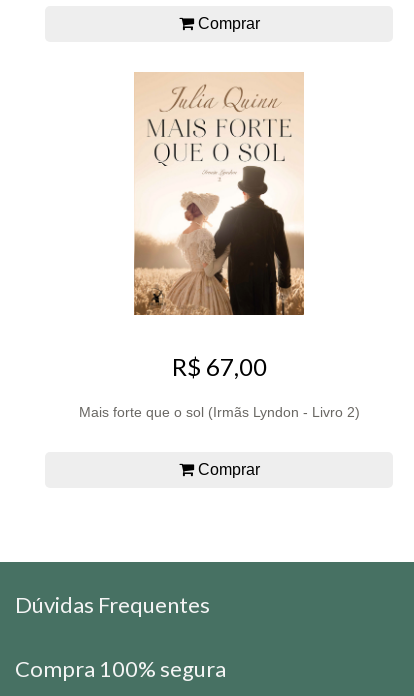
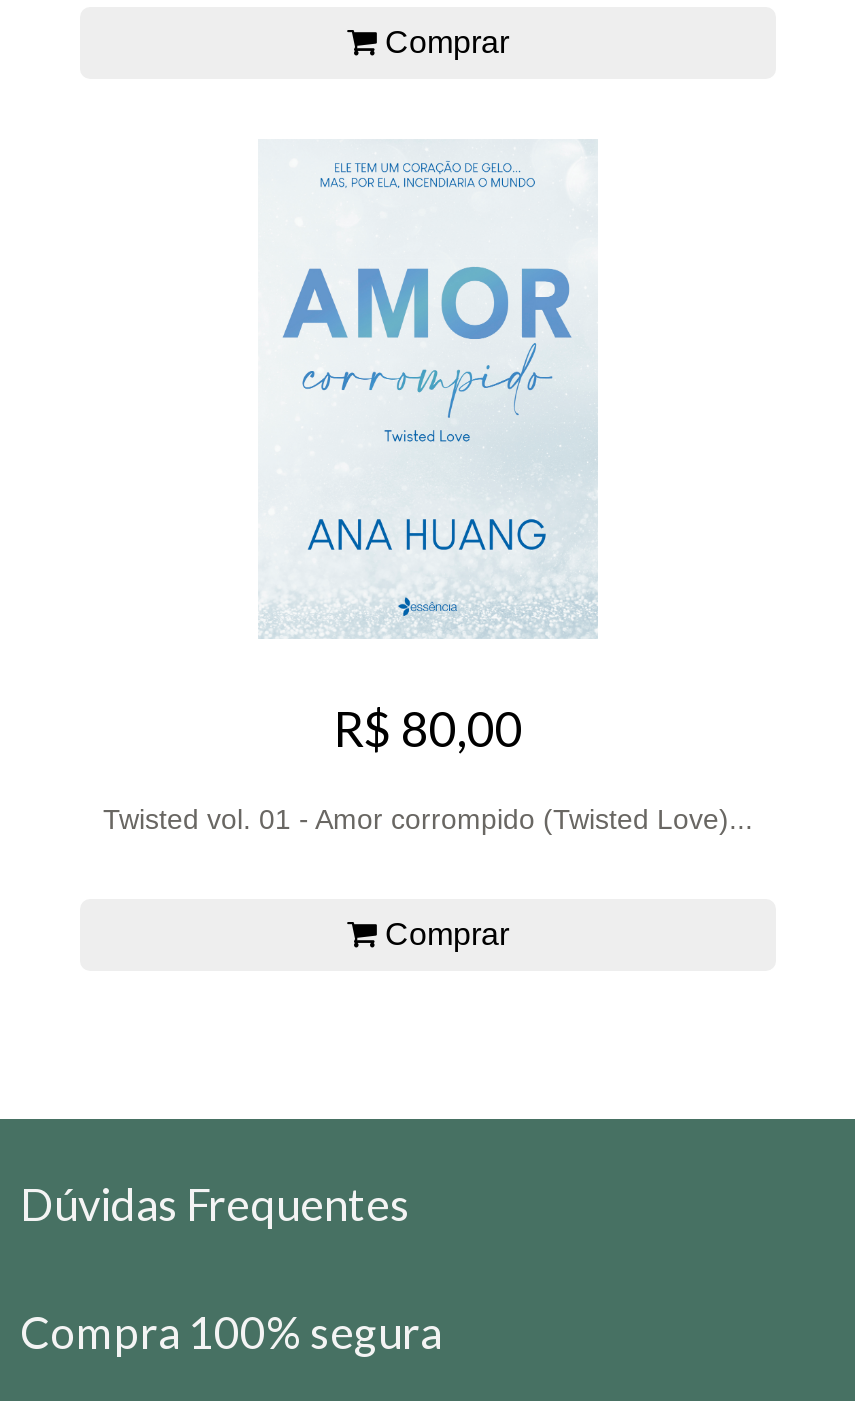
- [image]
- R$ 67,00
+ [image]
+ R$ 80,00

- Mais forte que o sol (Irmãs Lyndon - Livro 2)
+ Twisted vol. 01 - Amor corrompido (Twisted Love)...
